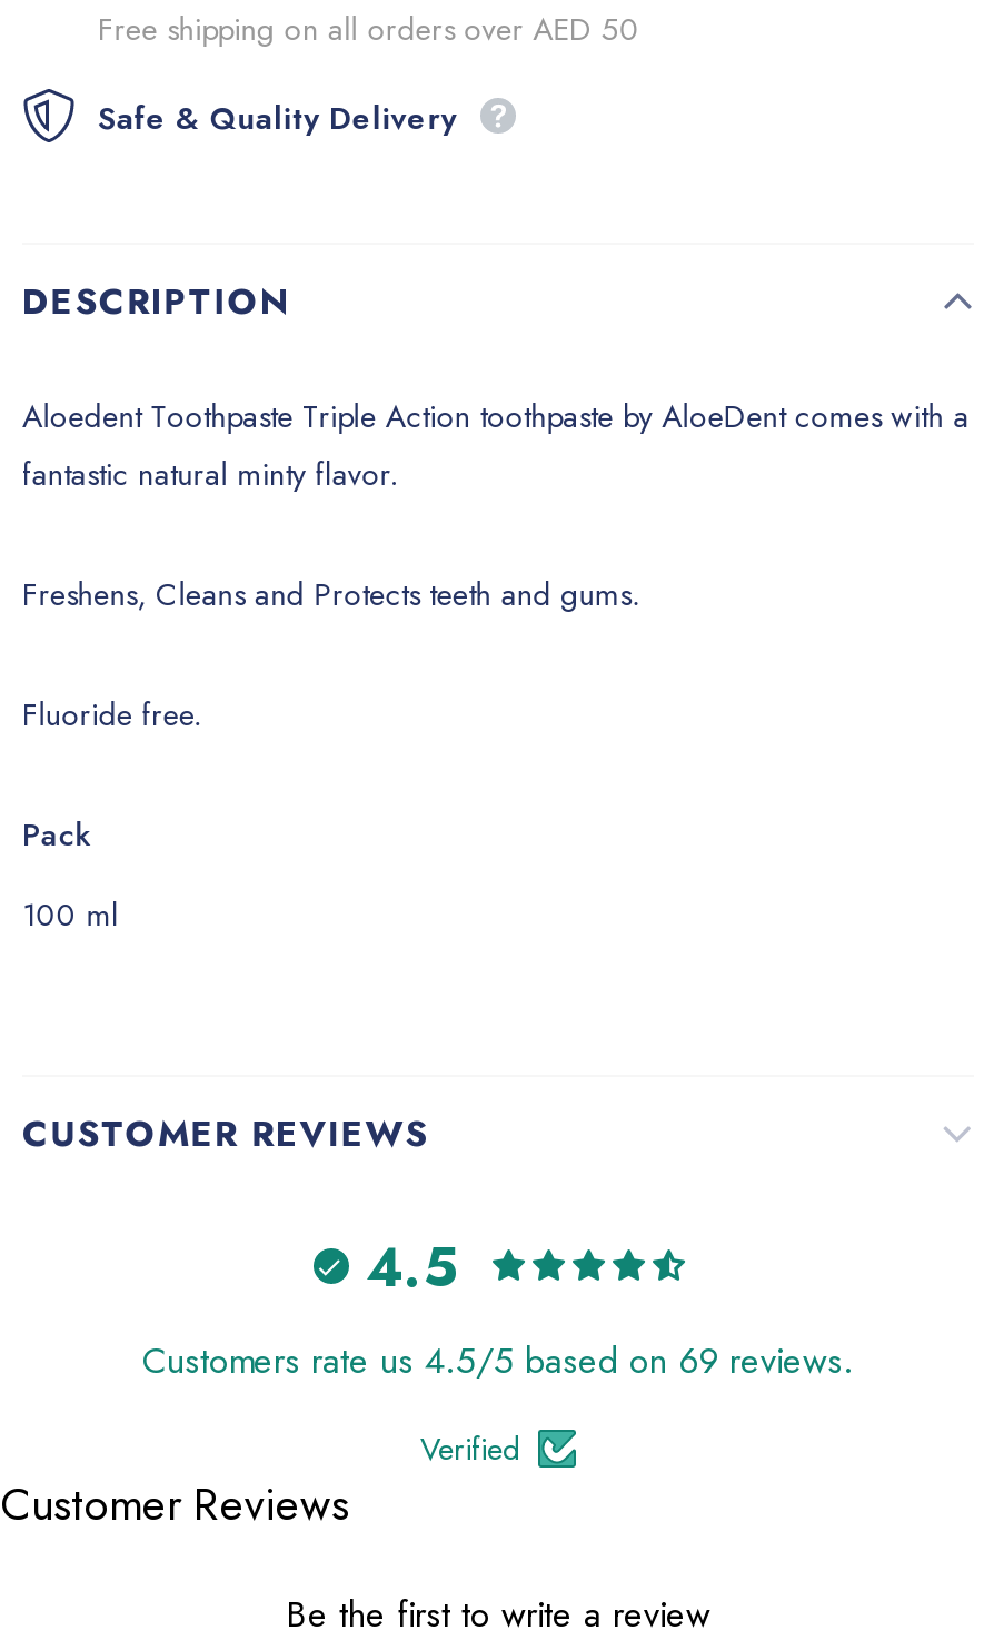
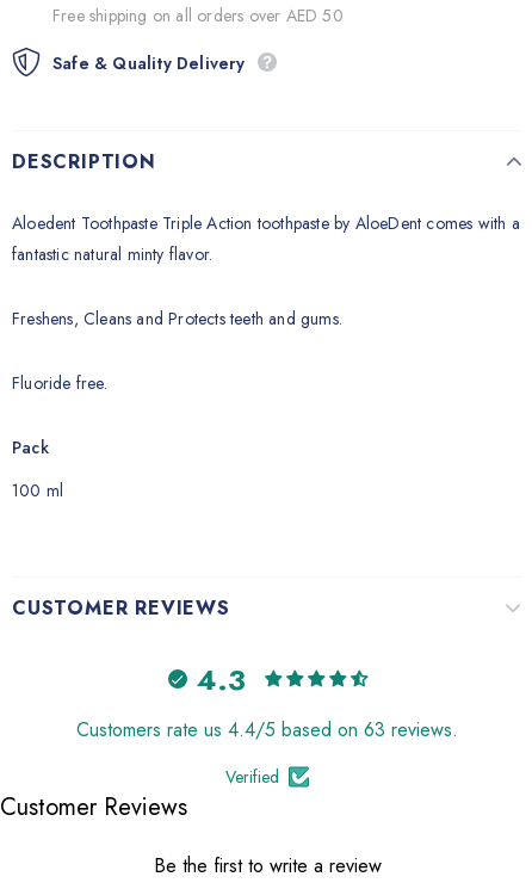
- 4.5
+ 4.3

- Customers rate us 4.5/5 based on 69 reviews.
+ Customers rate us 4.4/5 based on 63 reviews.
